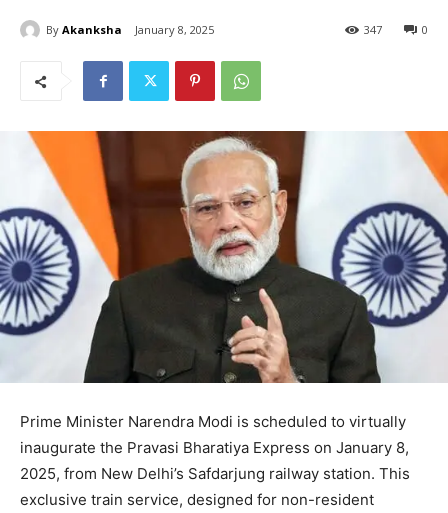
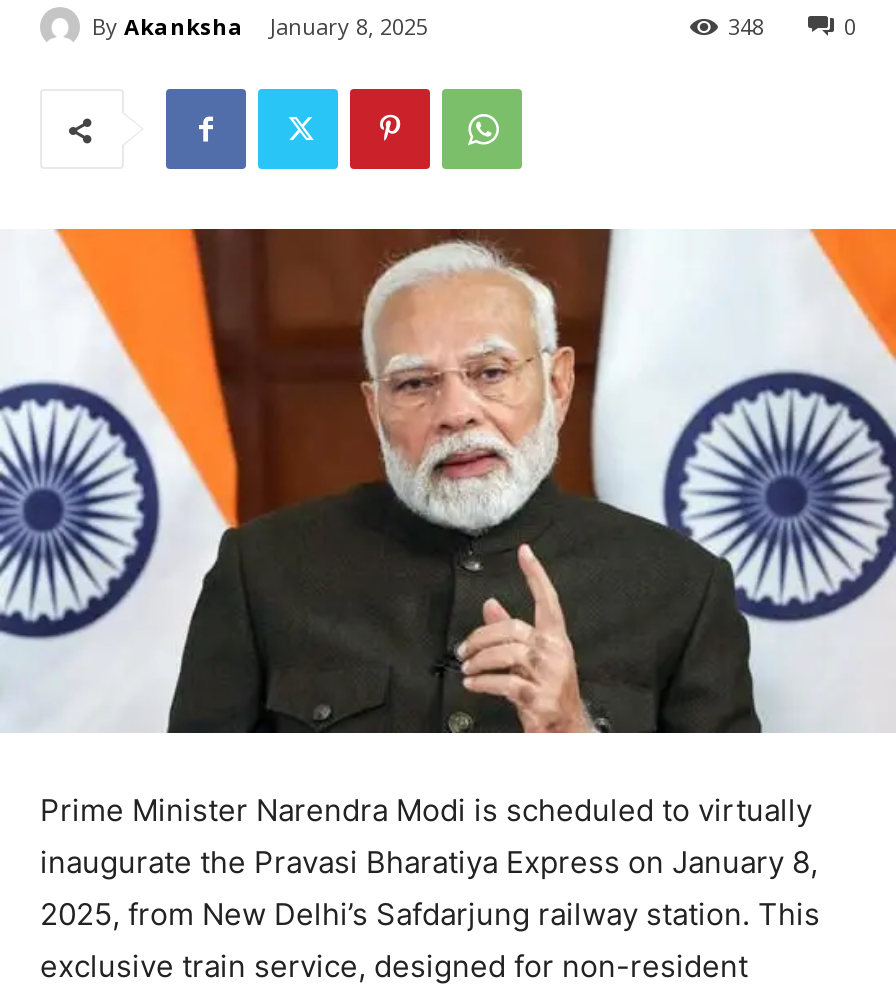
- 347
+ 348
